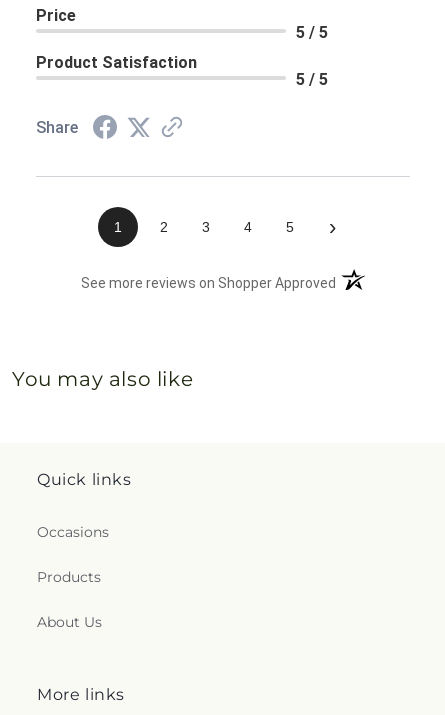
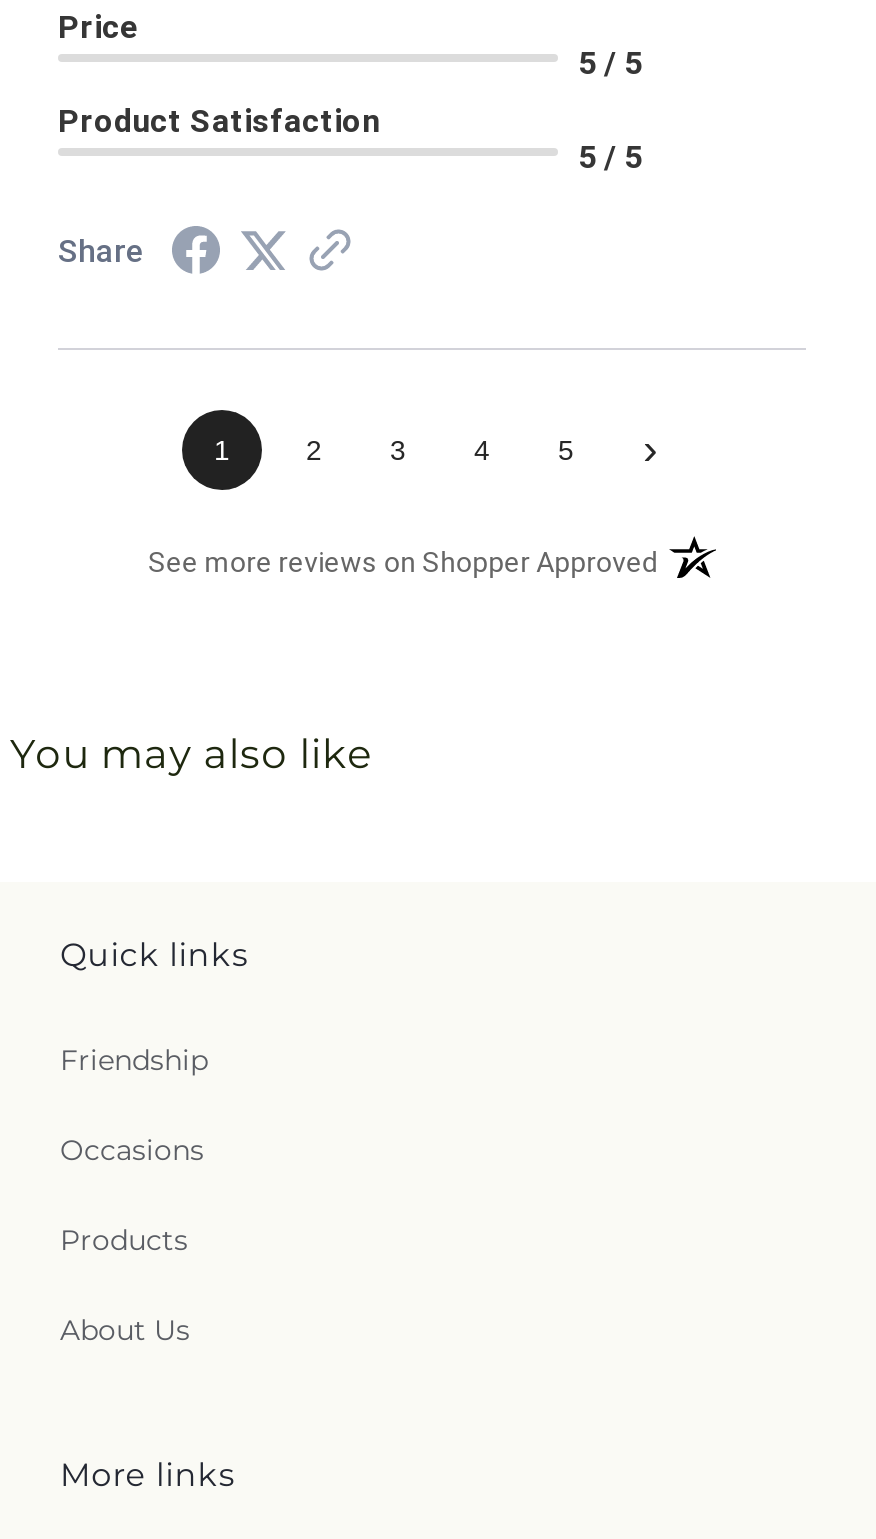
+ Friendship
